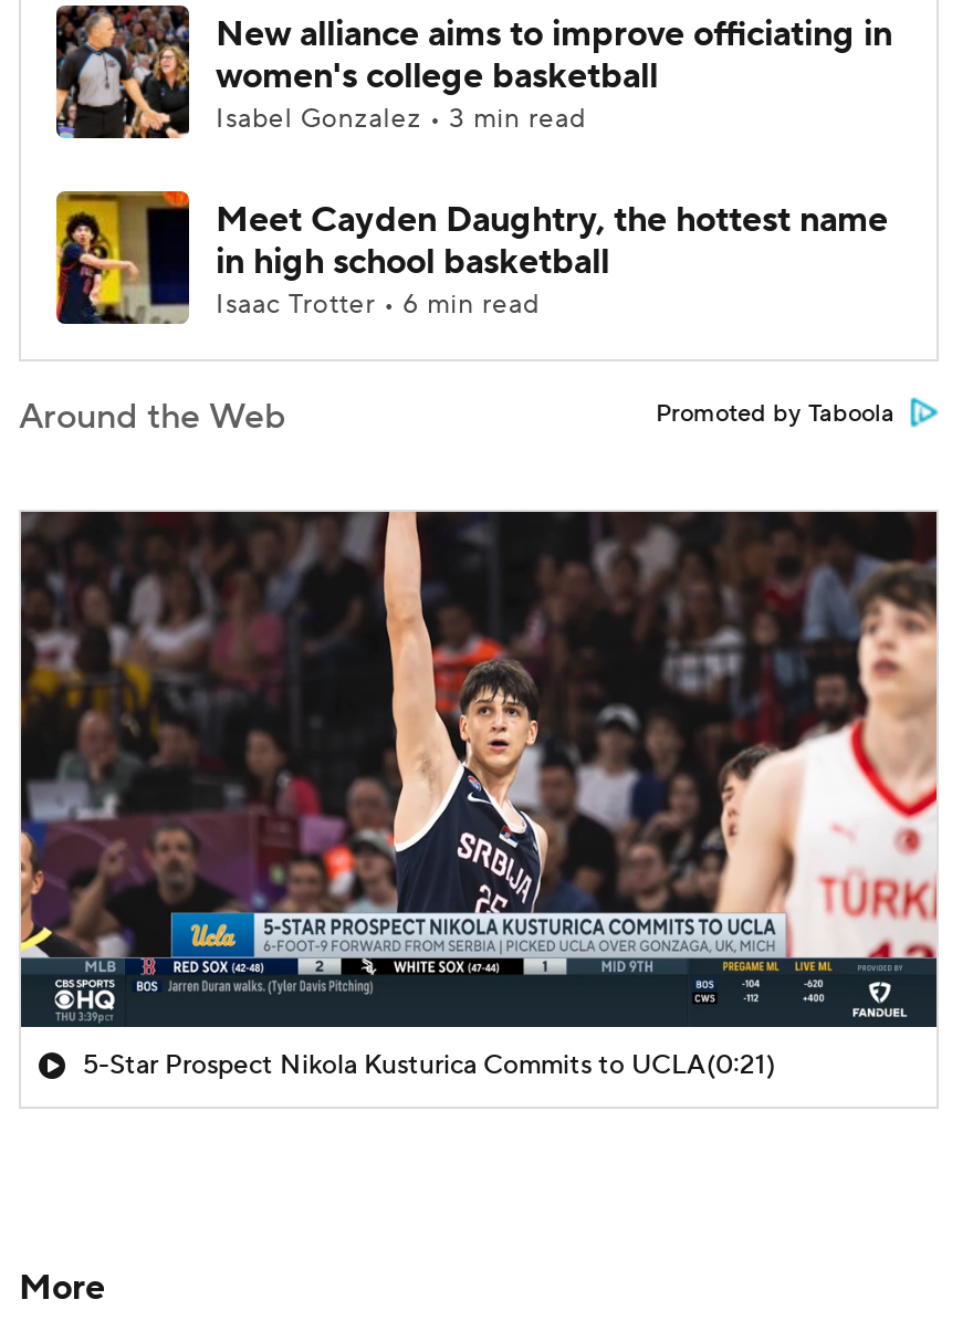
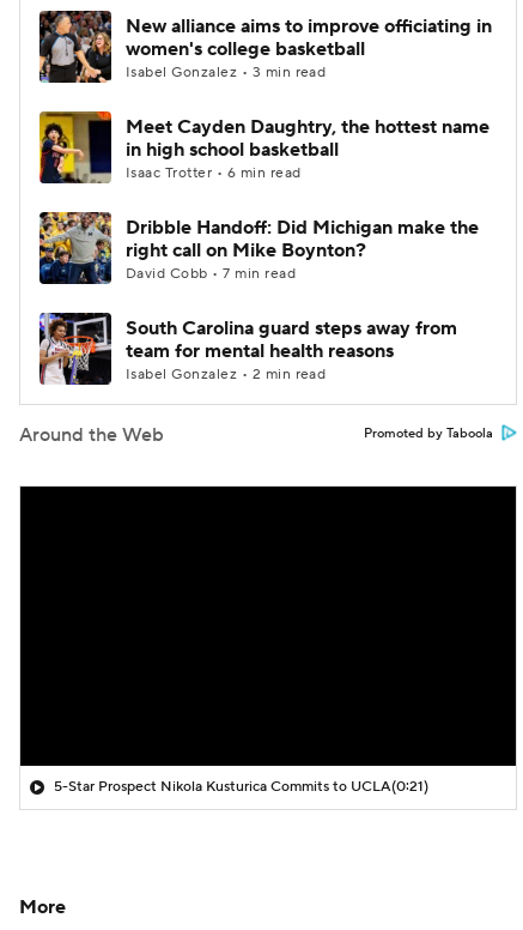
+ [image]
+ Dribble Handoff: Did Michigan make the
+ right call on Mike Boynton?
+ David Cobb • 7 min read
+ South Carolina guard steps away from
+ team for mental health reasons
+ Isabel Gonzalez • 2 min read

+ [image]

- [image]
